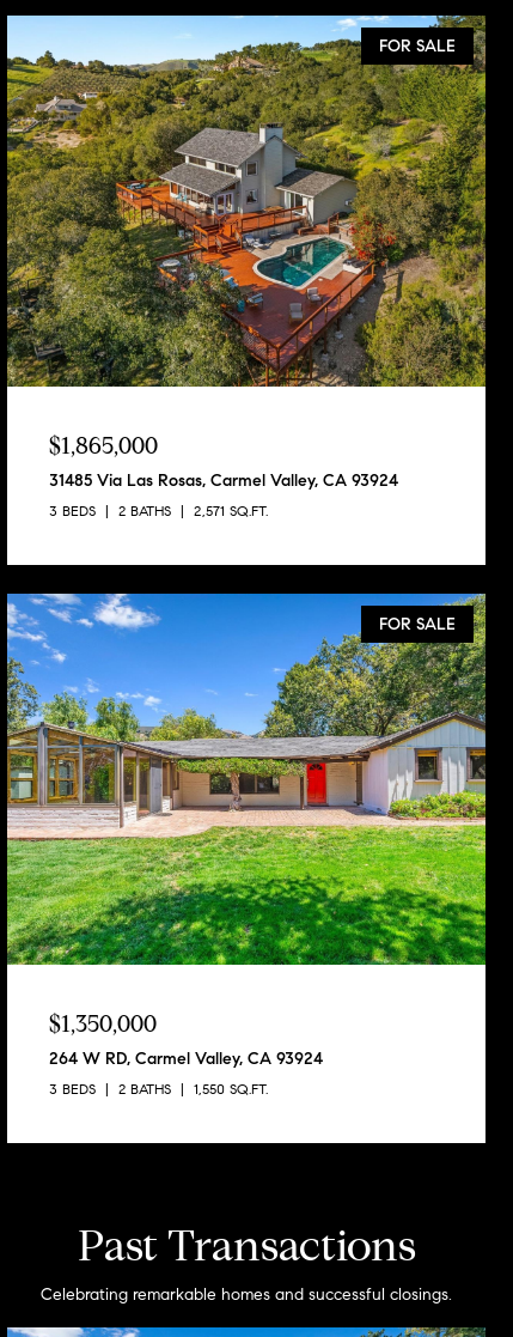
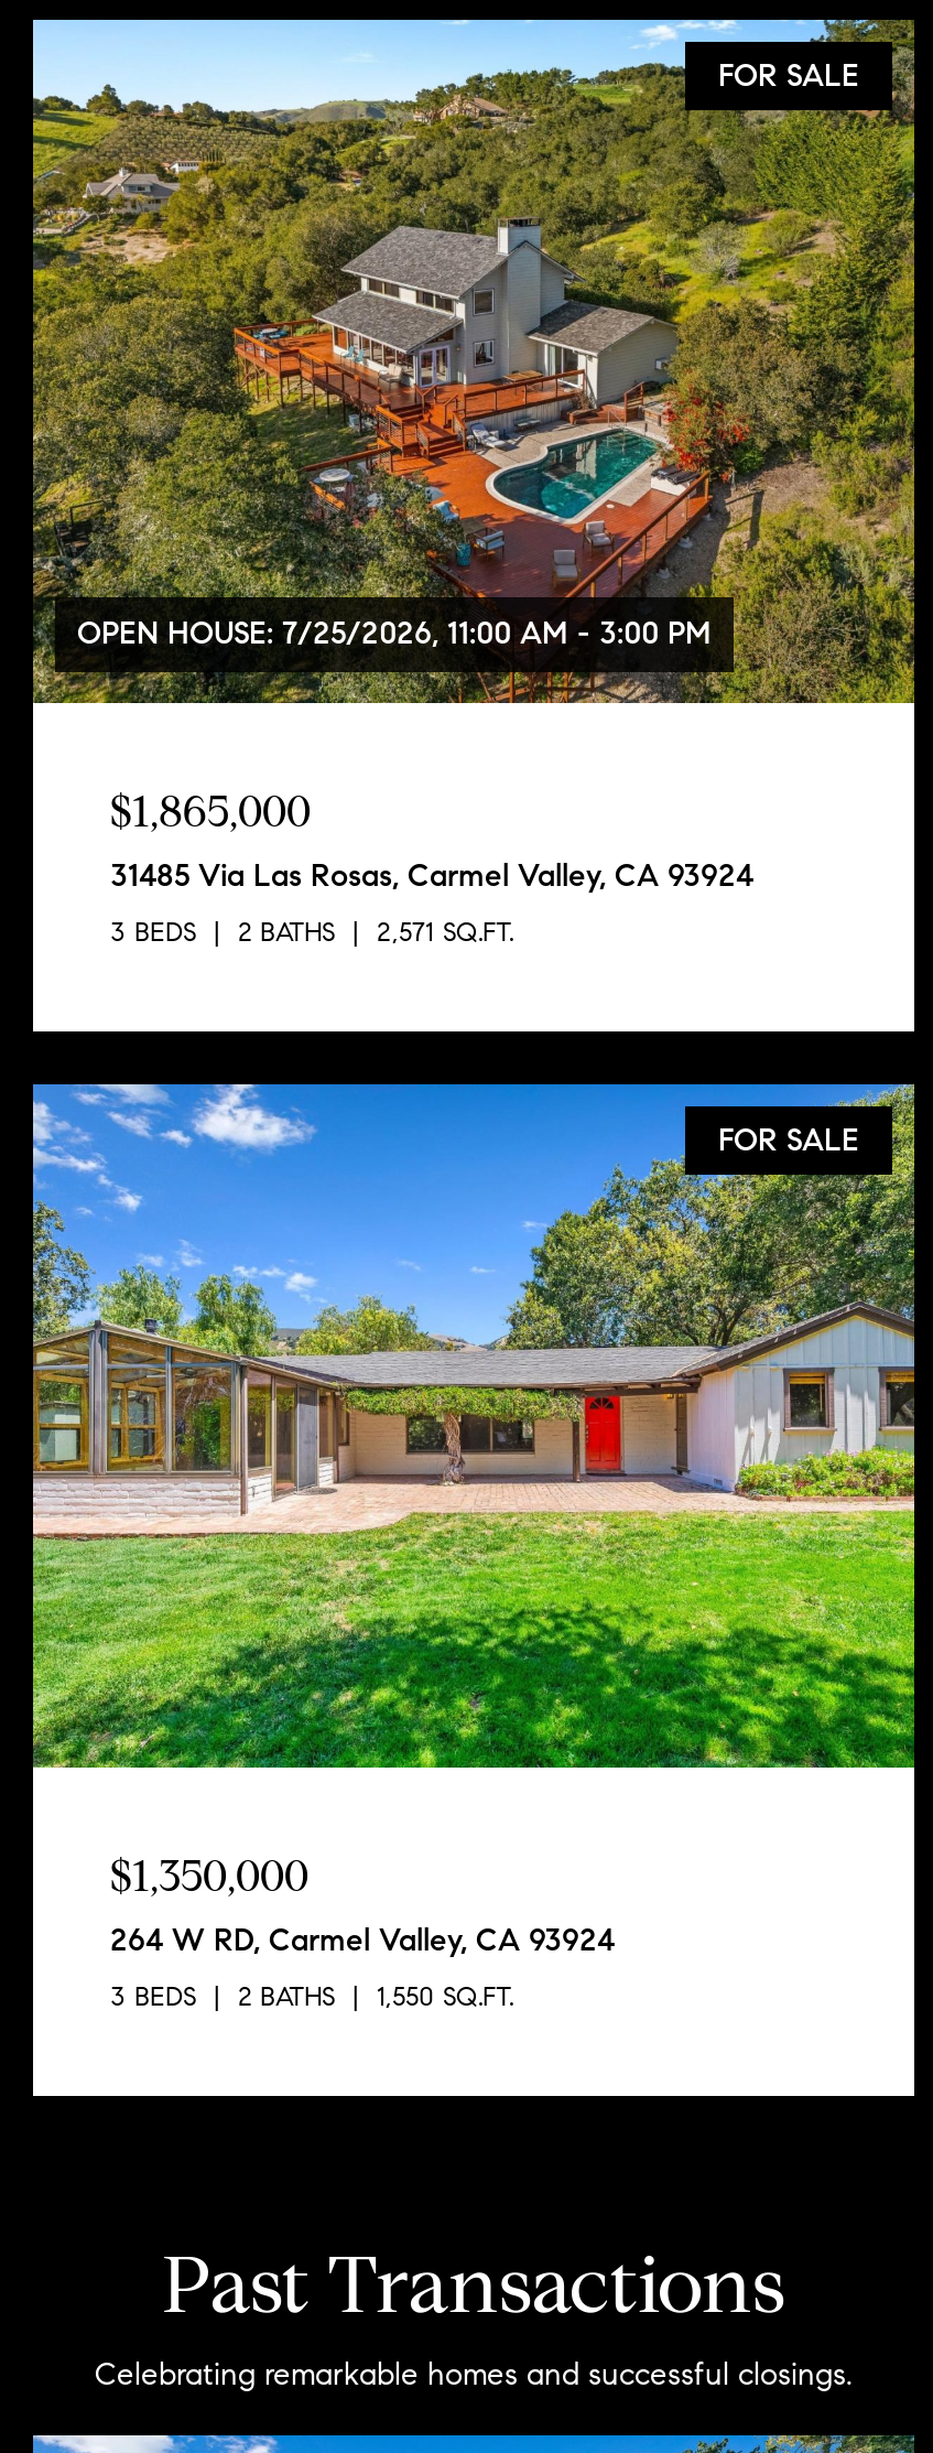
+ OPEN HOUSE: 7/25/2026, 11:00 AM - 3:00 PM
